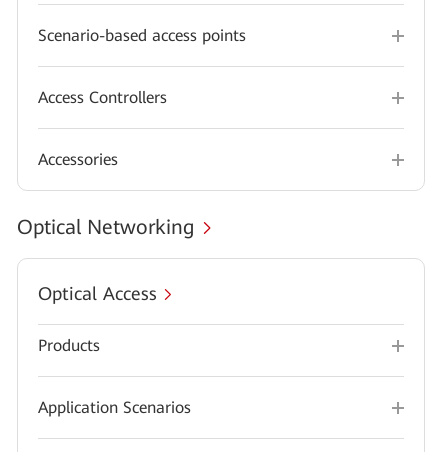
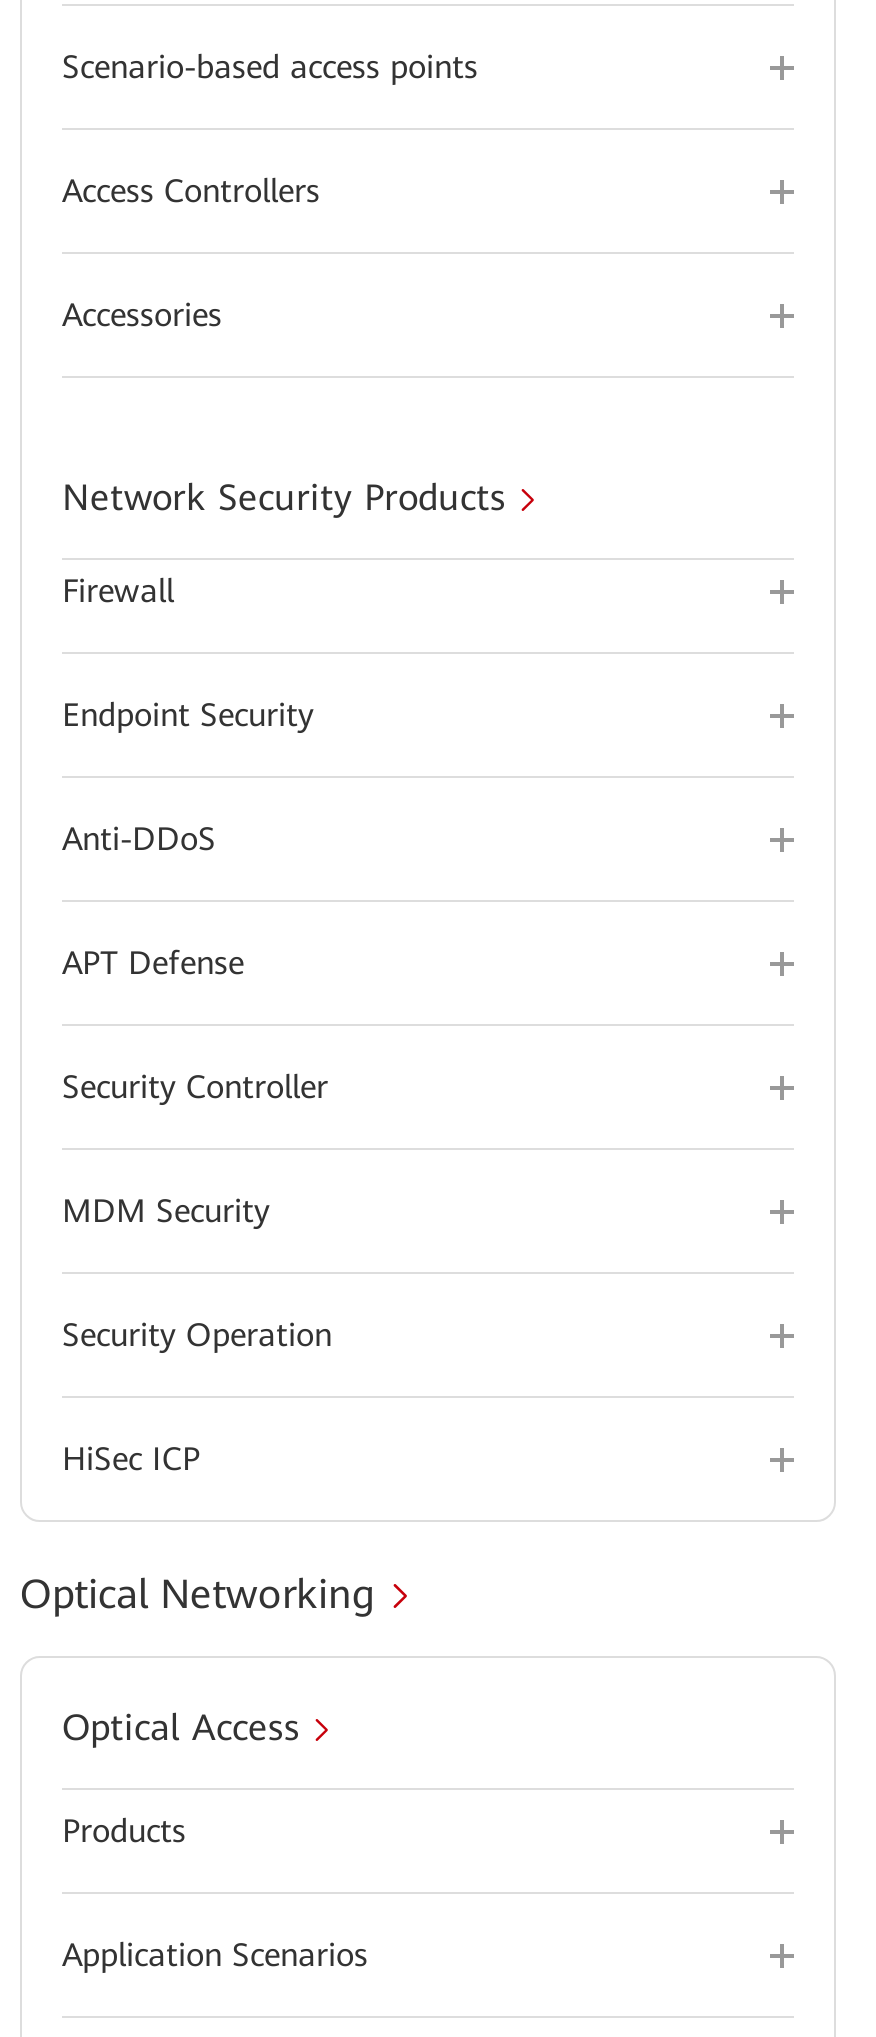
+ Network Security Products
+ Firewall
+ Endpoint Security
+ Anti-DDoS
+ APT Defense
+ Security Controller
+ MDM Security
+ Security Operation
+ HiSec ICP
